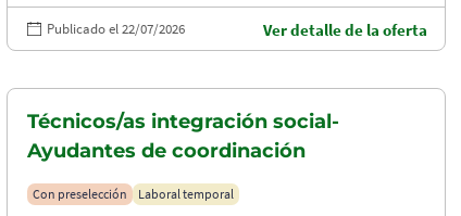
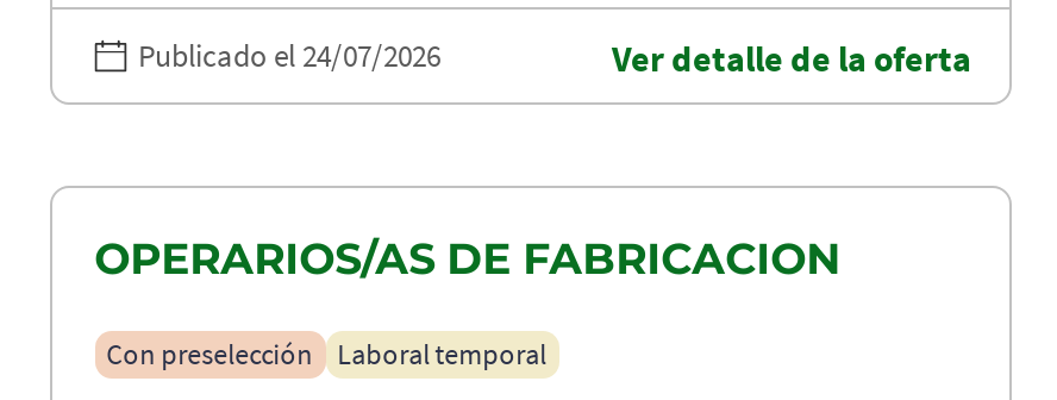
- Publicado el 22/07/2026
+ Publicado el 24/07/2026

- Técnicos/as integración social-
- Ayudantes de coordinación
+ OPERARIOS/AS DE FABRICACION
